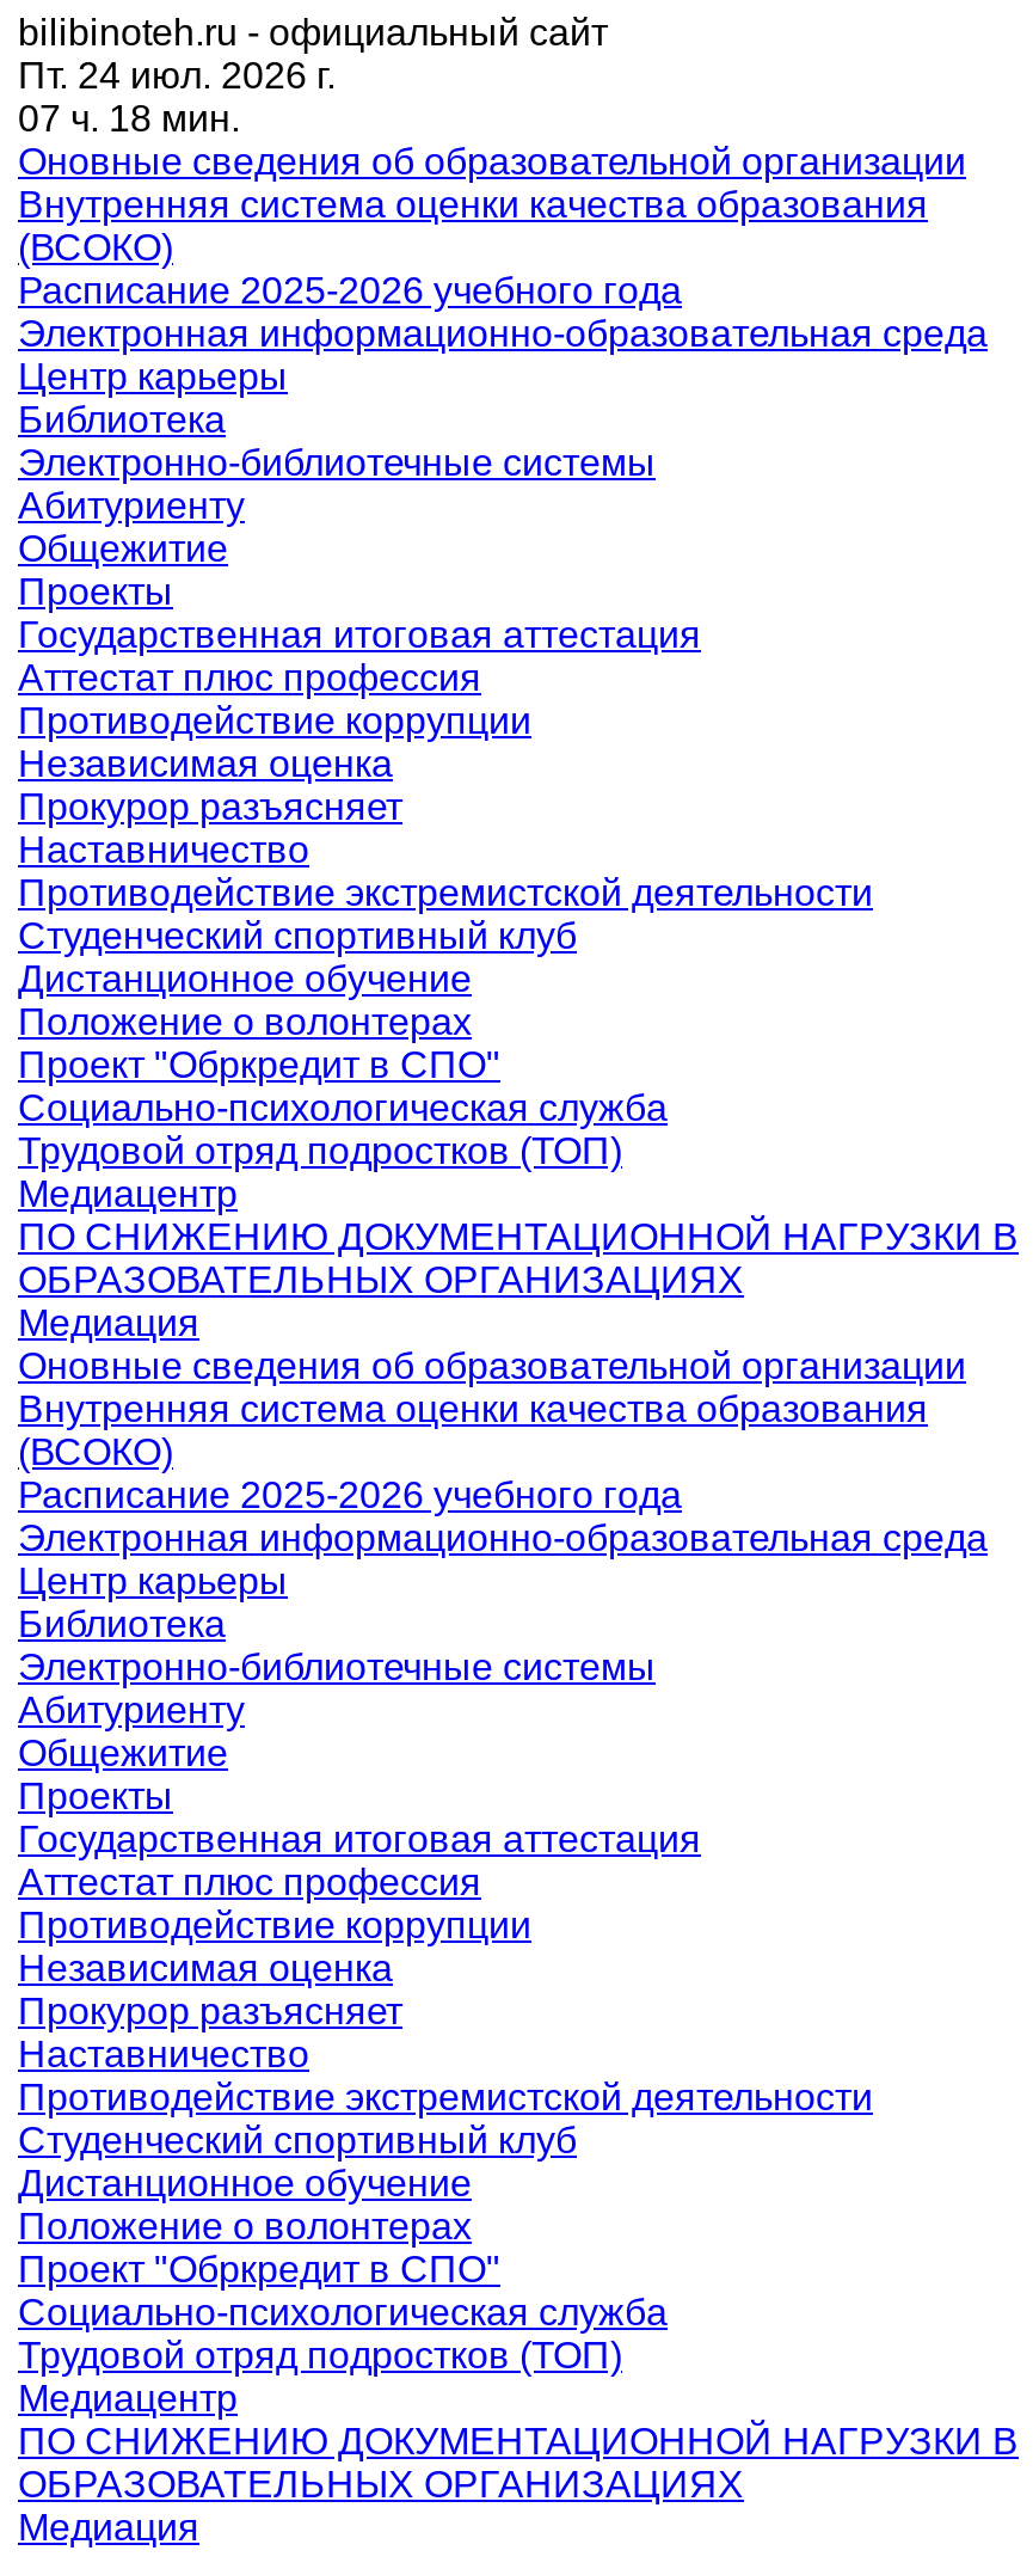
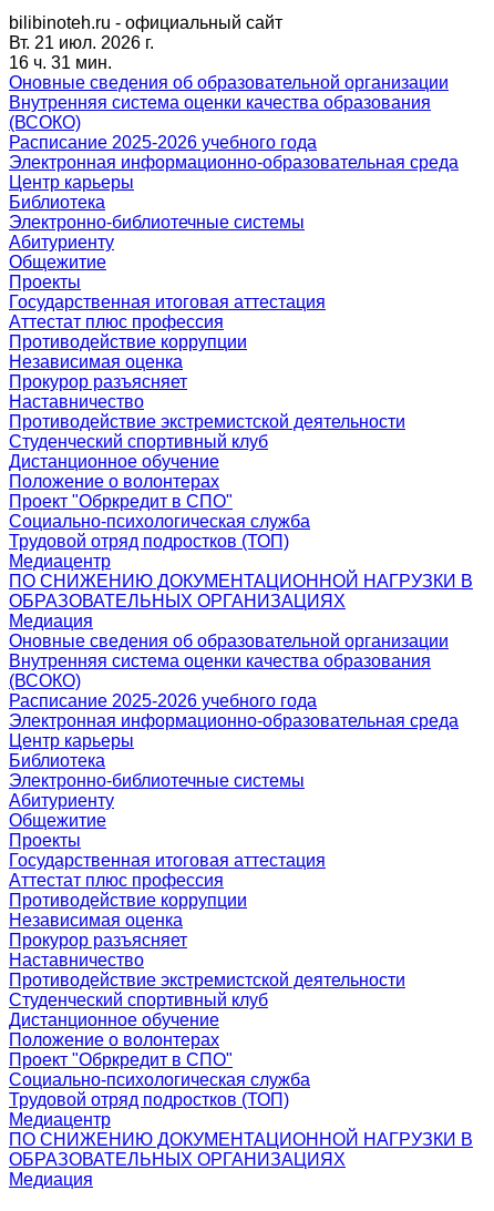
- Пт. 24 июл. 2026 г.
+ Вт. 21 июл. 2026 г.

- 07 ч. 18 мин.
+ 16 ч. 31 мин.
